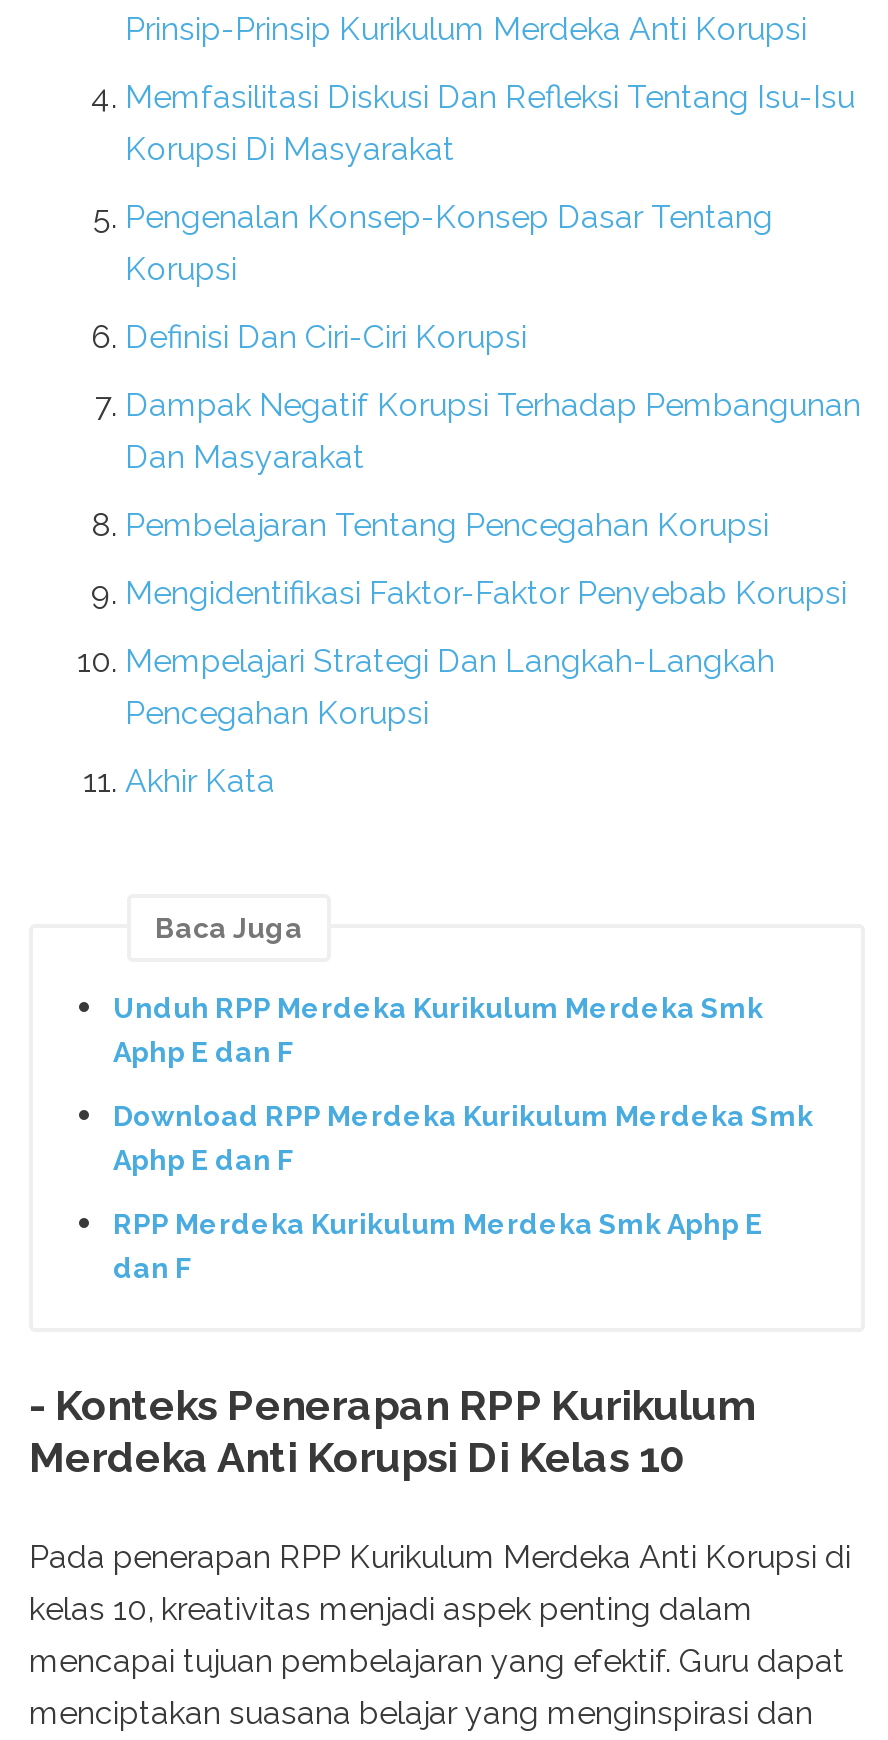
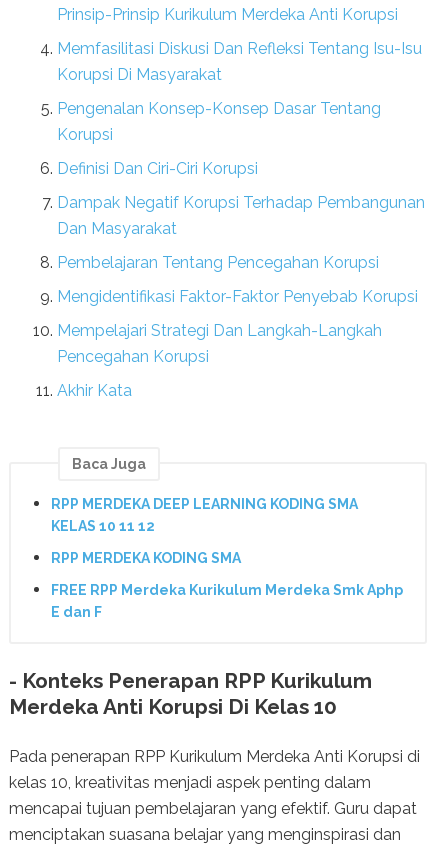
- Unduh RPP Merdeka Kurikulum Merdeka Smk
- Aphp E dan F
+ RPP MERDEKA DEEP LEARNING KODING SMA
+ KELAS 10 11 12

- Download RPP Merdeka Kurikulum Merdeka Smk
- Aphp E dan F
+ RPP MERDEKA KODING SMA

- RPP Merdeka Kurikulum Merdeka Smk Aphp E
- dan F
+ FREE RPP Merdeka Kurikulum Merdeka Smk Aphp
+ E dan F
